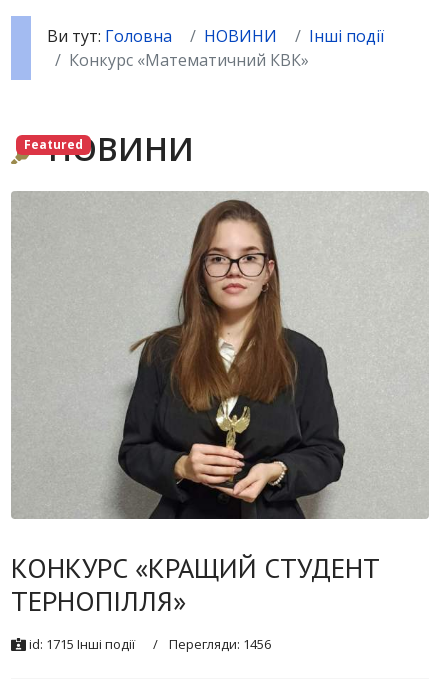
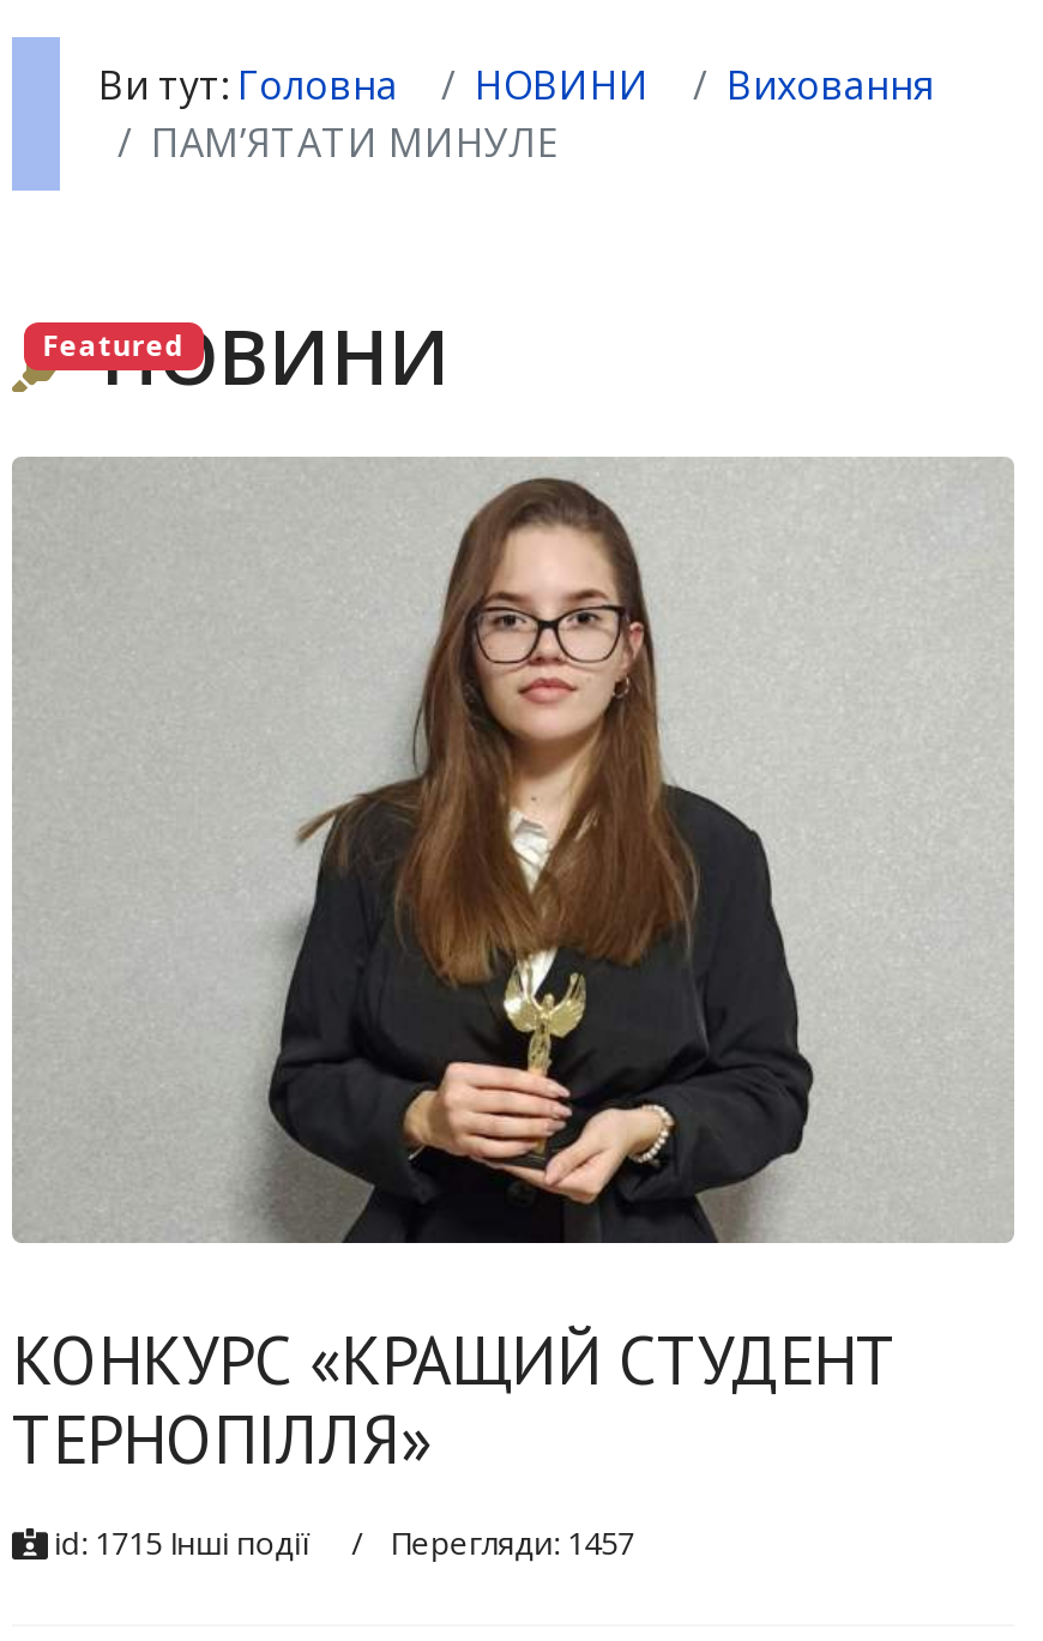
- Інші події
- Конкурс «Математичний КВК»
+ Виховання
+ ПАМ’ЯТАТИ МИНУЛЕ

- id: 1715 Інші події Перегляди: 1456
+ id: 1715 Інші події Перегляди: 1457
